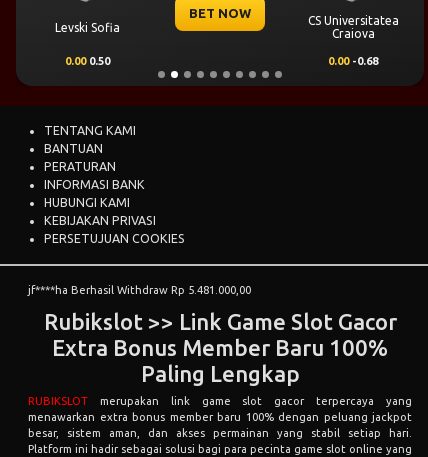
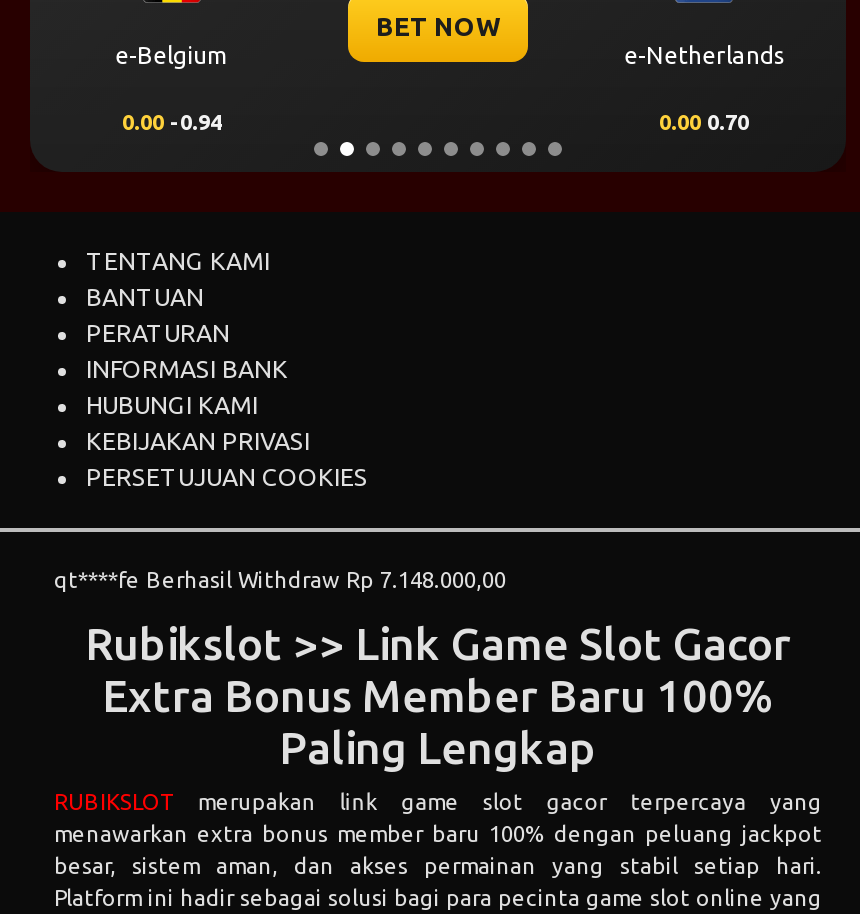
- CS Universitatea
- Craiova
+ e-Netherlands

- Levski Sofia
+ e-Belgium

- 0.00 0.50
- 0.00 -0.68
+ 0.00 -0.94
+ 0.00 0.70

- jf****ha Berhasil Withdraw Rp 5.481.000,00
+ qt****fe Berhasil Withdraw Rp 7.148.000,00
